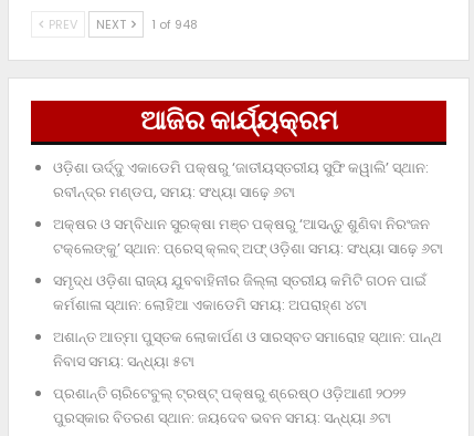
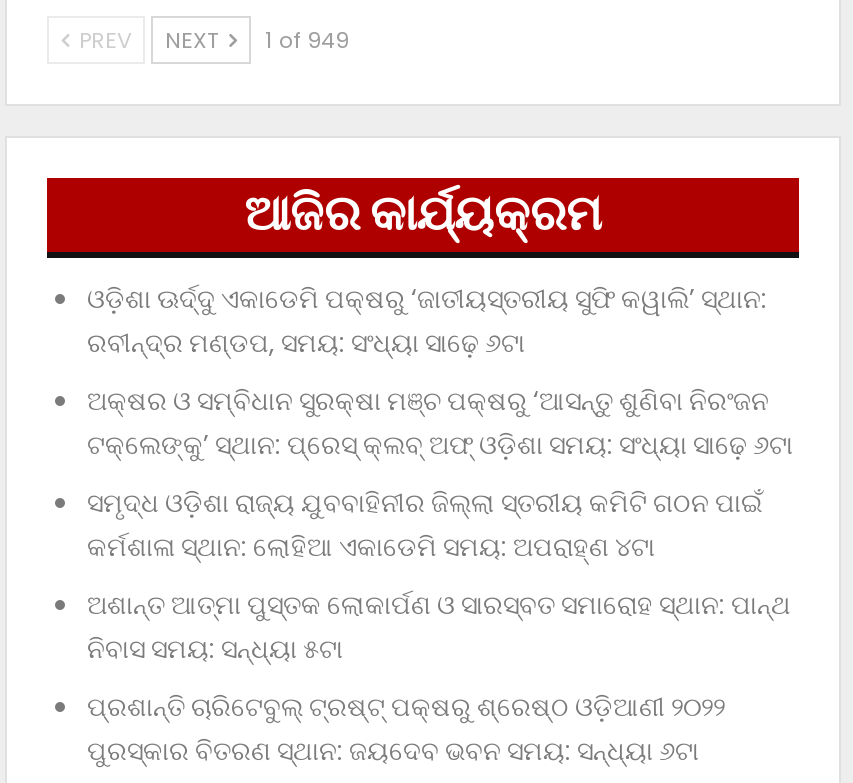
- PREV NEXT 1 of 948
+ PREV NEXT 1 of 949
